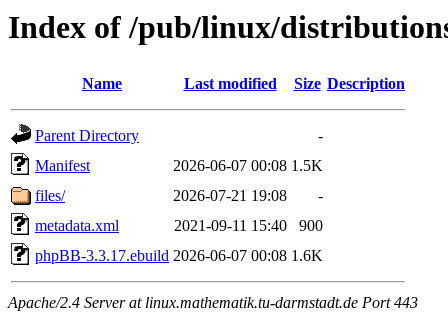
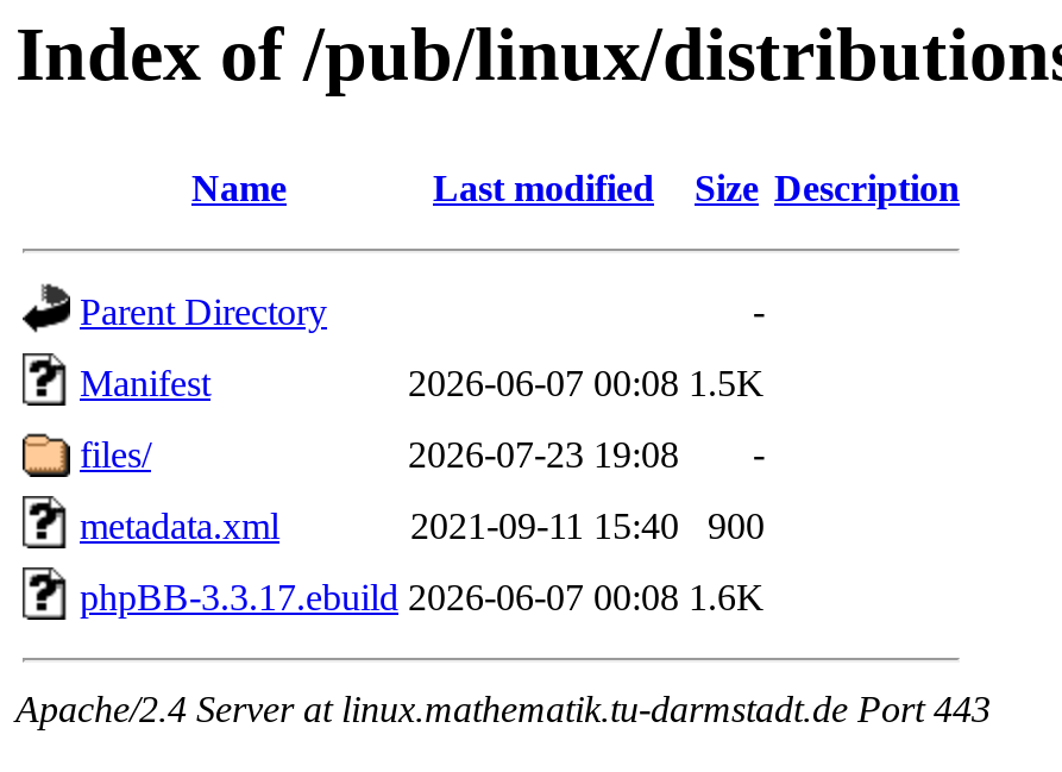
- 2026-07-21 19:08
+ 2026-07-23 19:08
